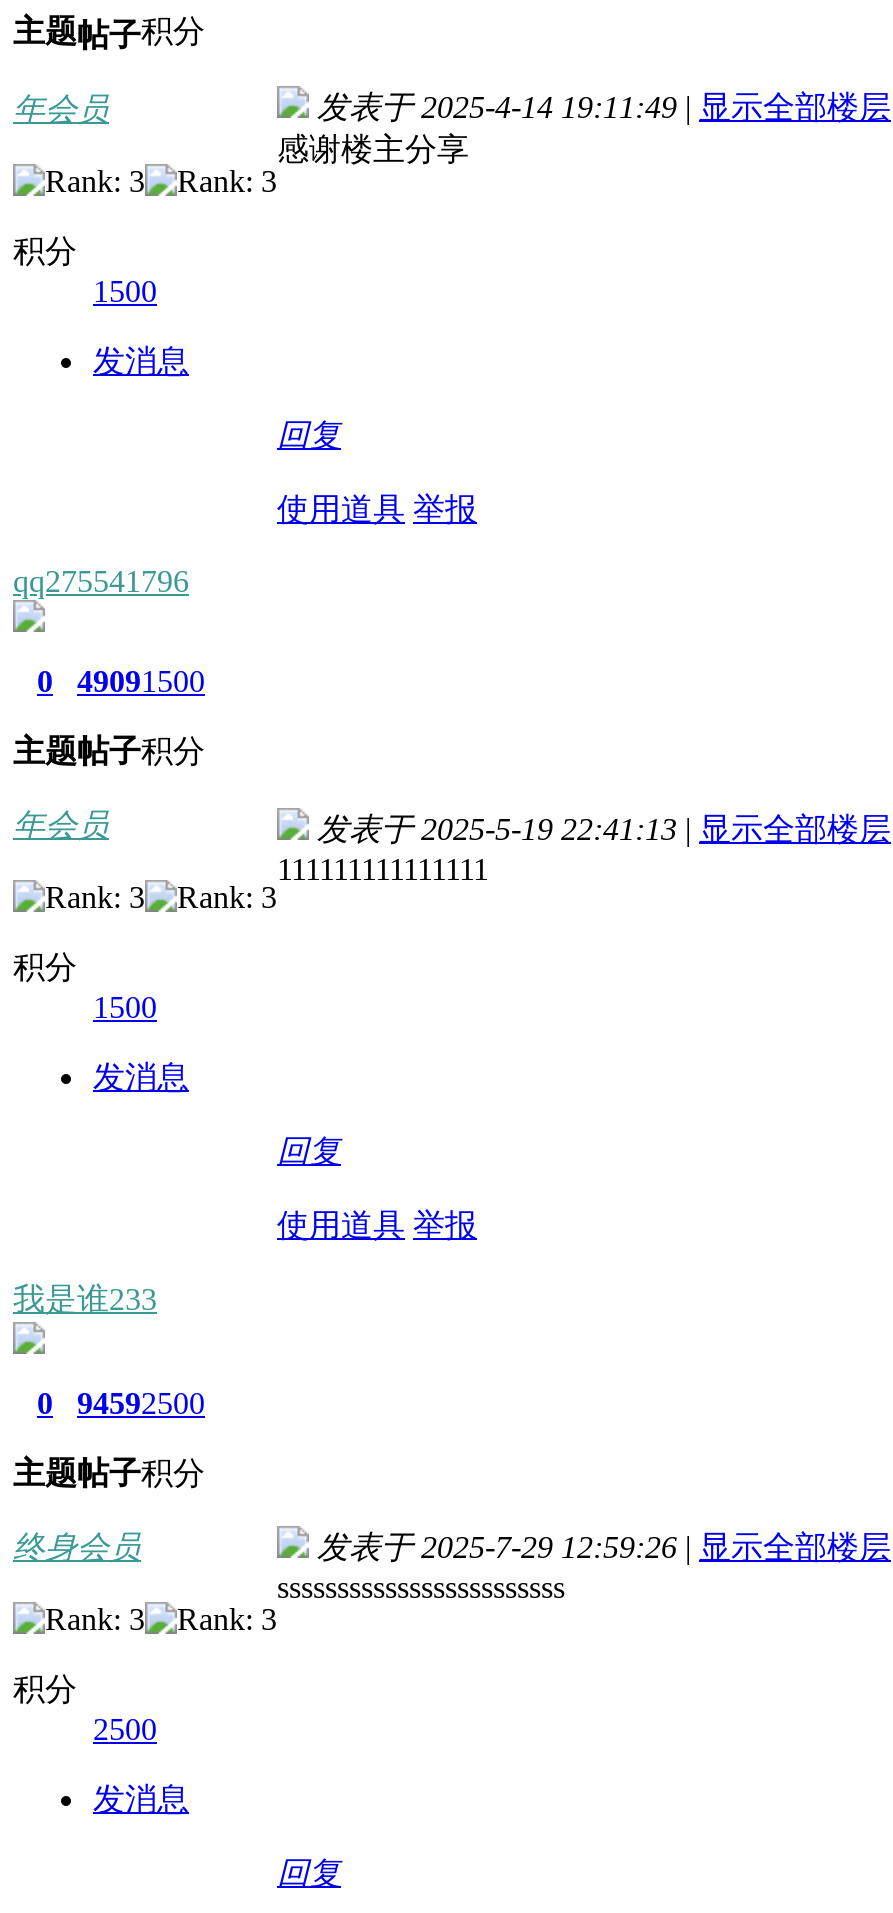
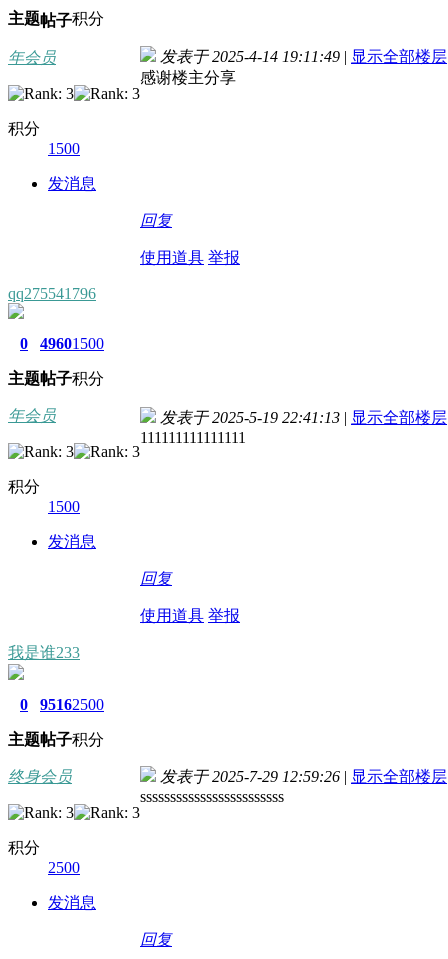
- 0 4909 1500
+ 0 4960 1500

- 0 9459 2500
+ 0 9516 2500
